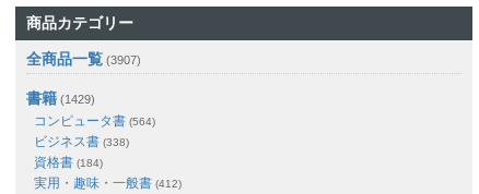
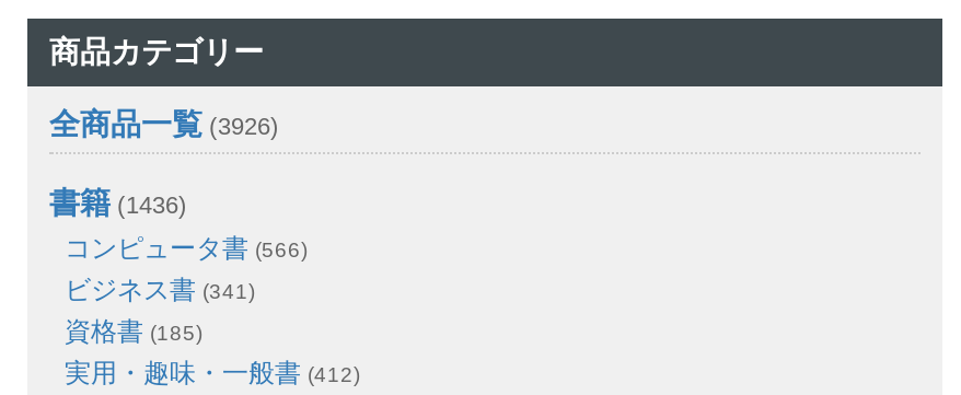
- 全商品一覧(3907)
+ 全商品一覧(3926)

- 書籍(1429)
+ 書籍(1436)

- コンピュータ書(564)
+ コンピュータ書(566)

- ビジネス書(338)
+ ビジネス書(341)

- 資格書(184)
+ 資格書(185)
